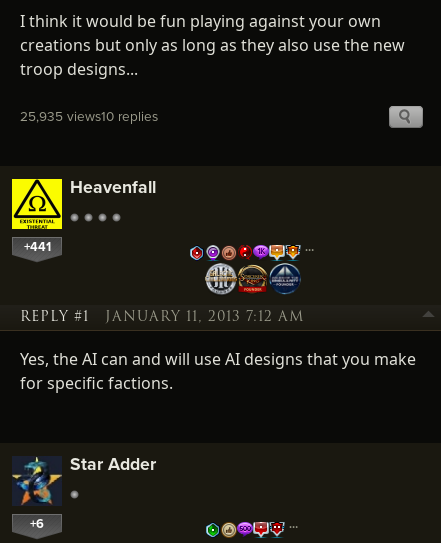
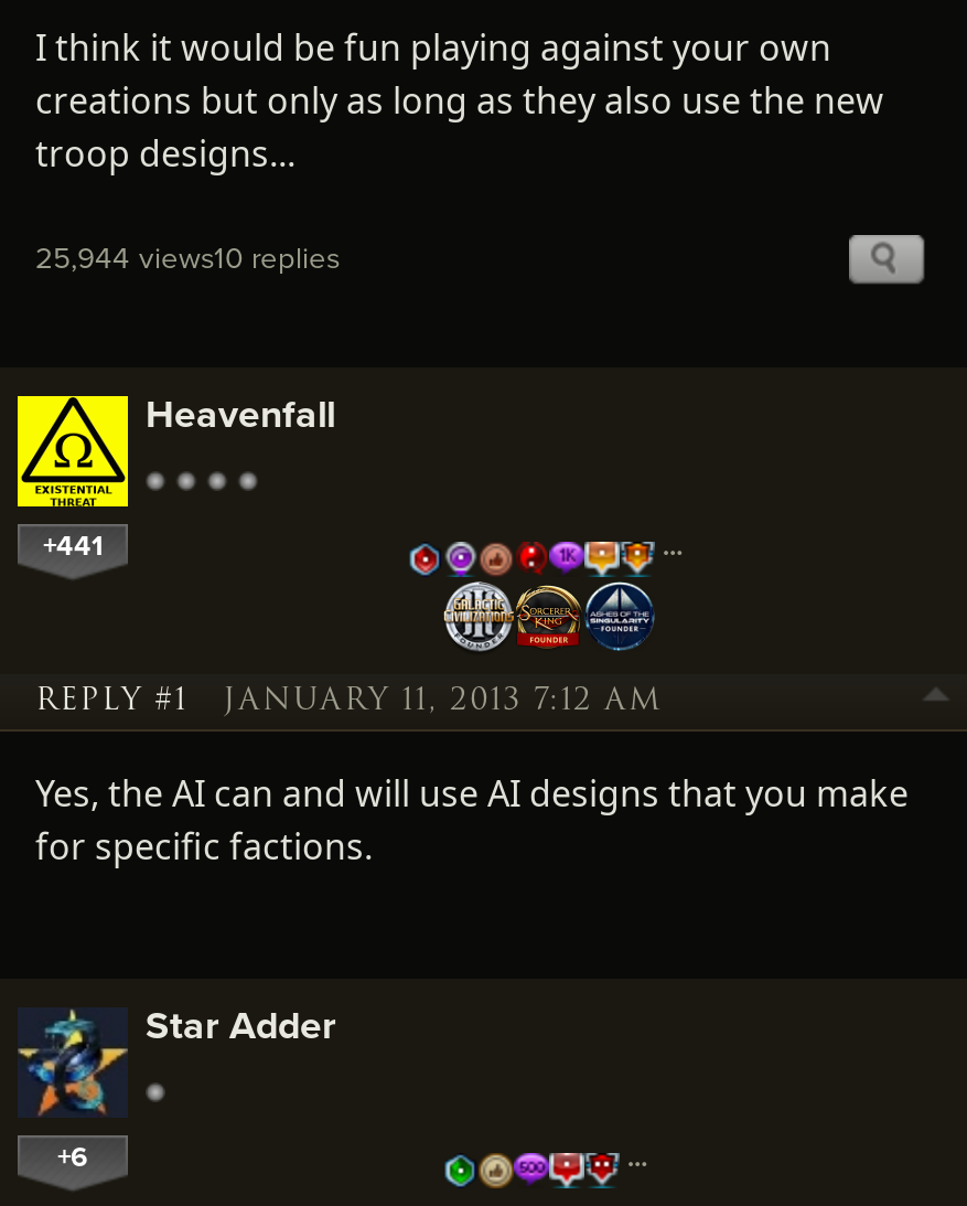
- 25,935 views10 replies
+ 25,944 views10 replies
